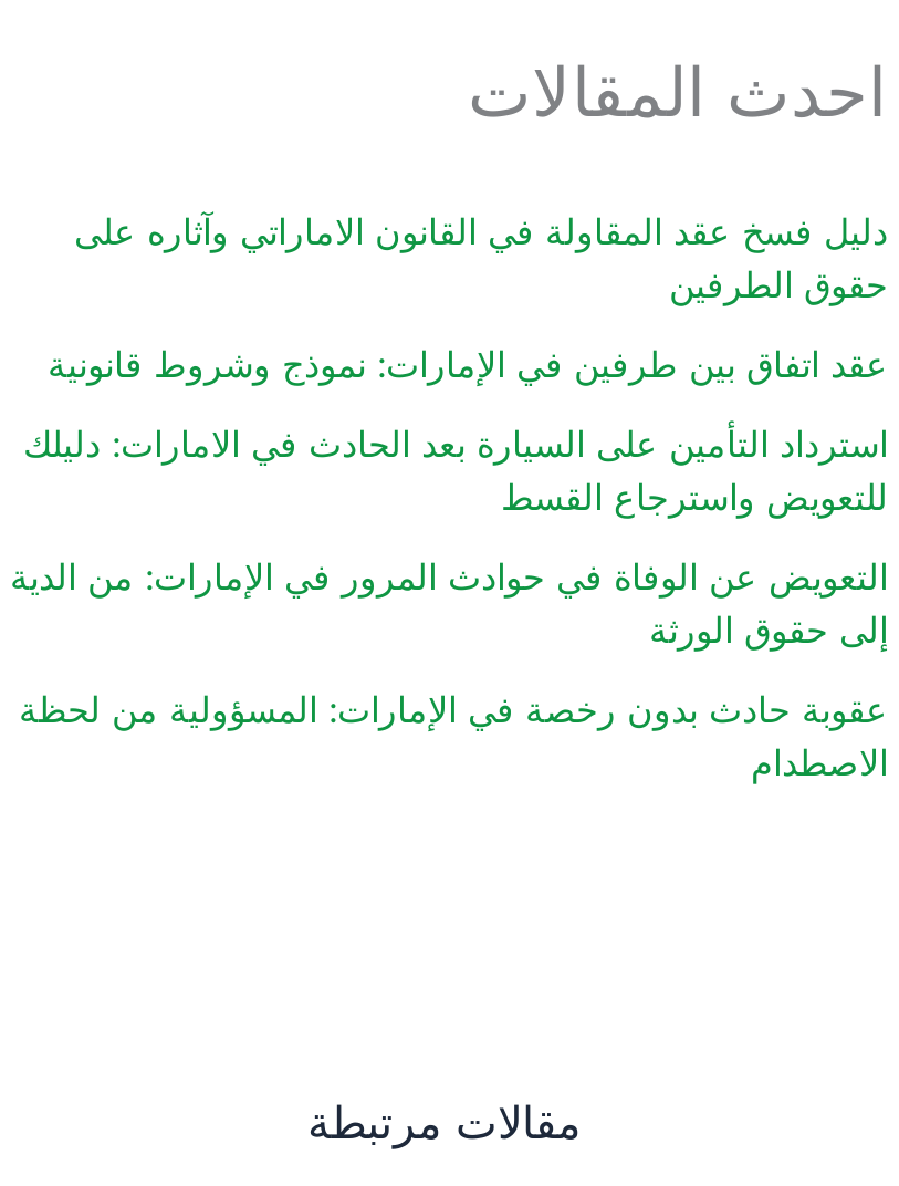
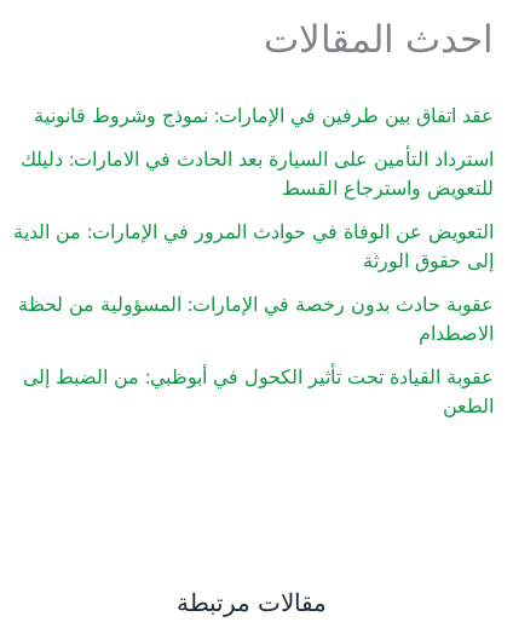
- دليل فسخ عقد المقاولة في القانون الاماراتي وآثاره على
- حقوق الطرفين

moved up: عقد اتفاق بين طرفين في الإمارات: نموذج وشروط قانونية | استرداد التأمين على السيارة بعد الحادث في الامارات: دليلك | للتعويض واسترجاع القسط | التعويض عن الوفاة في حوادث المرور في الإمارات: من الدية | إلى حقوق الورثة | عقوبة حادث بدون رخصة في الإمارات: المسؤولية من لحظة | الاصطدام

+ عقوبة القيادة تحت تأثير الكحول في أبوظبي: من الضبط إلى
+ الطعن
